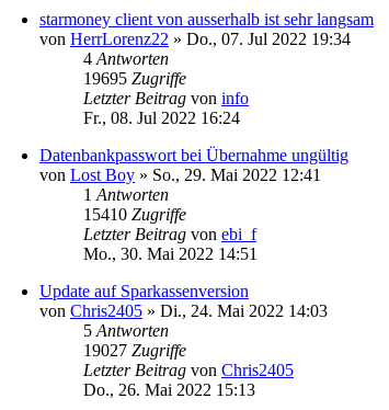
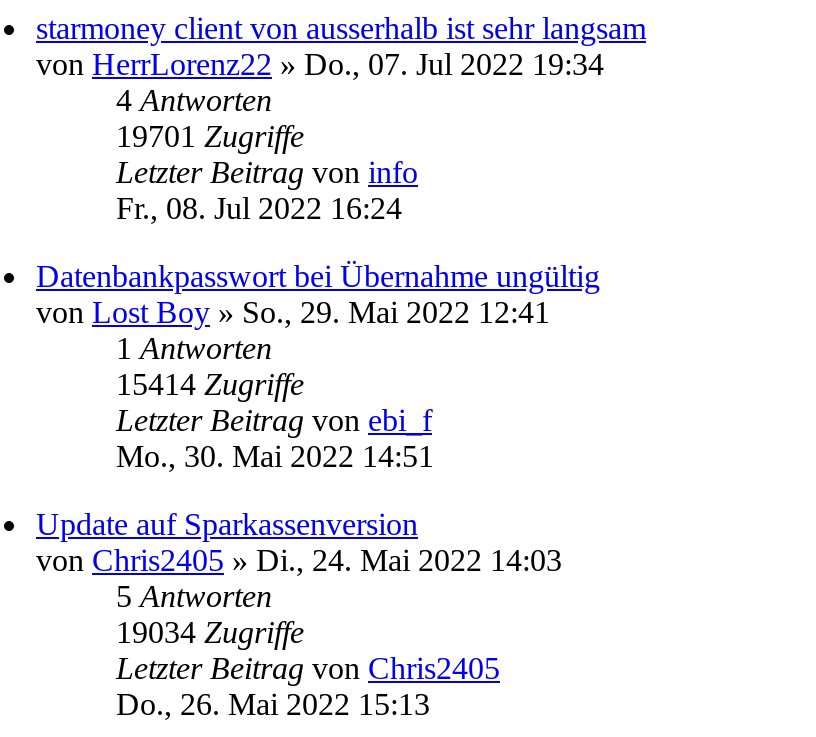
- 19695 Zugriffe
+ 19701 Zugriffe

- 15410 Zugriffe
+ 15414 Zugriffe

- 19027 Zugriffe
+ 19034 Zugriffe
